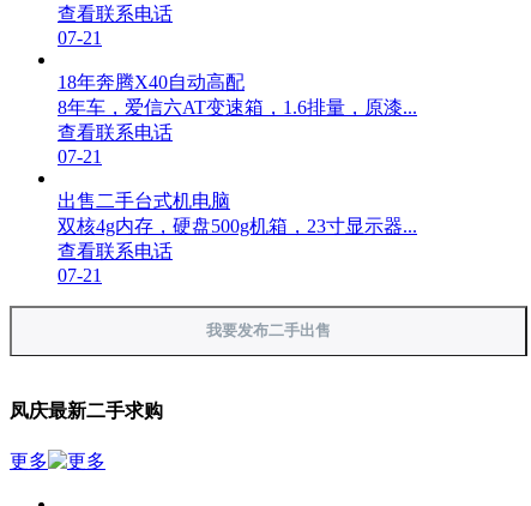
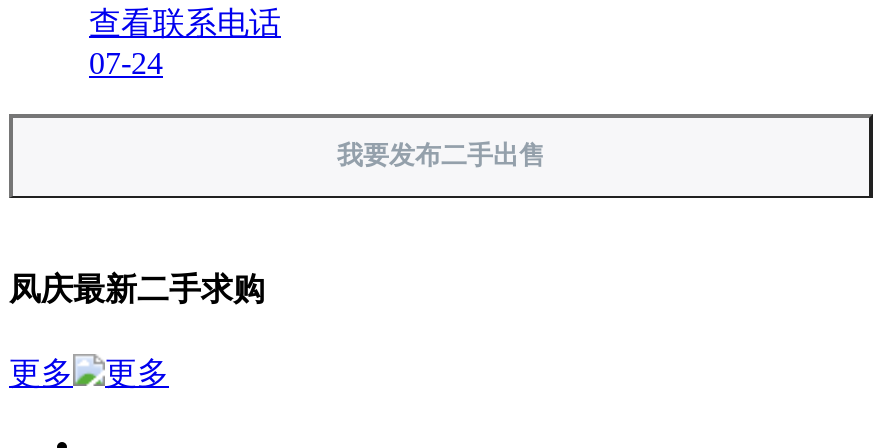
- 07-21
- 18年奔腾X40自动高配
- 8年车，爱信六AT变速箱，1.6排量，原漆...
- 查看联系电话
- 07-21
- 出售二手台式机电脑
- 双核4g内存，硬盘500g机箱，23寸显示器...
- 查看联系电话
- 07-21
+ 07-24
